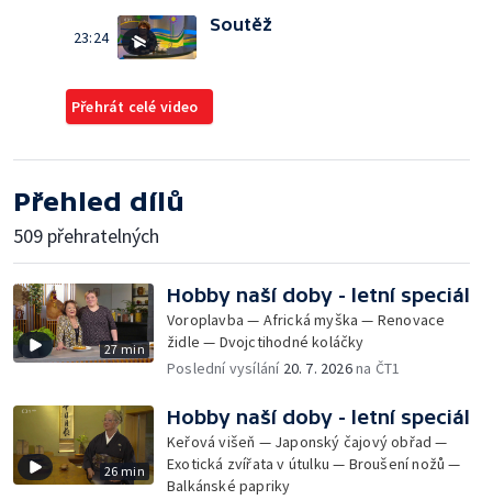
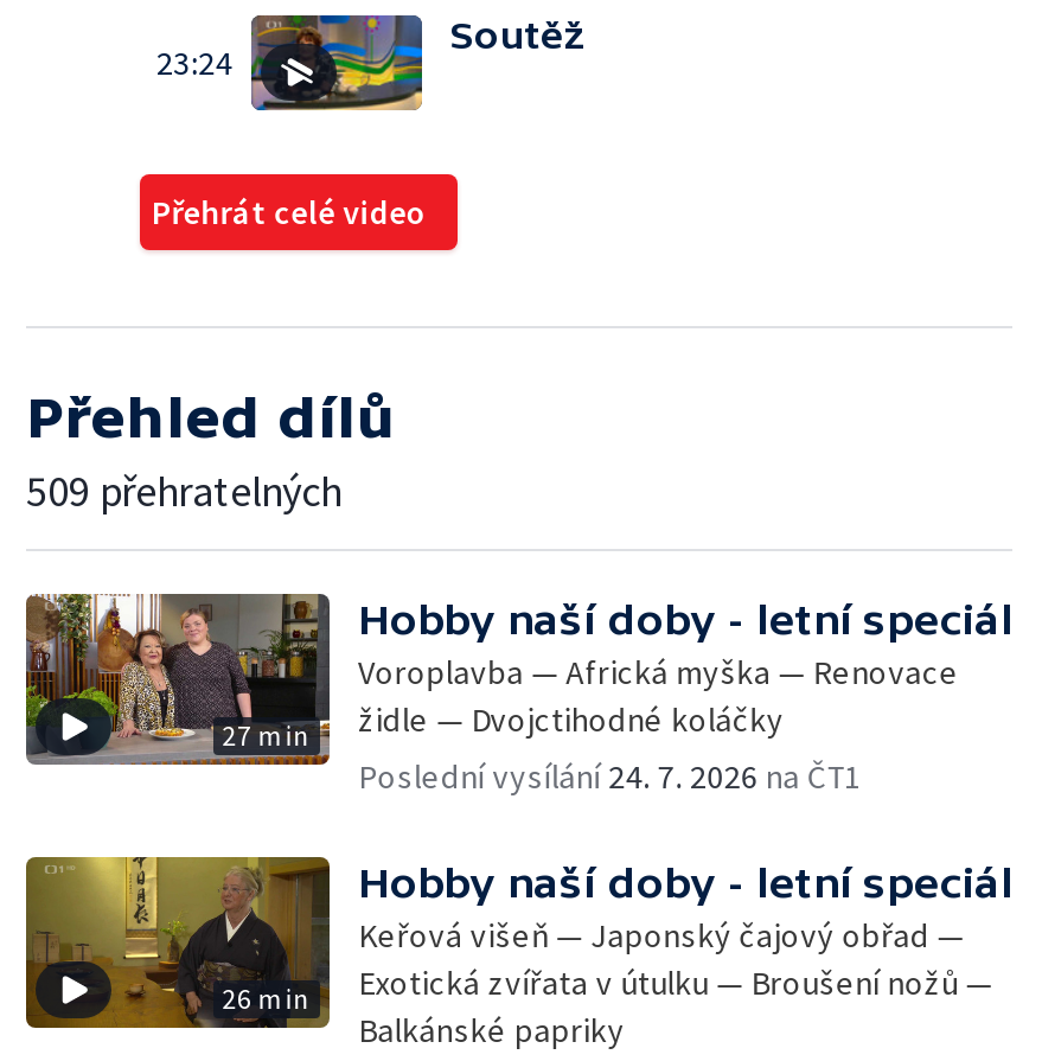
- Poslední vysílání 20. 7. 2026 na ČT1
+ Poslední vysílání 24. 7. 2026 na ČT1
